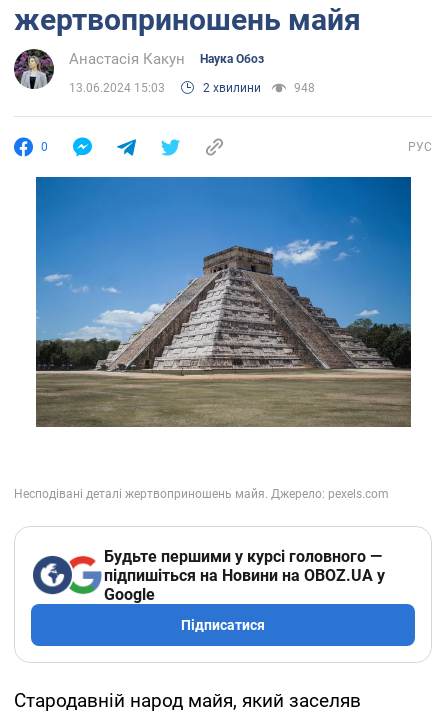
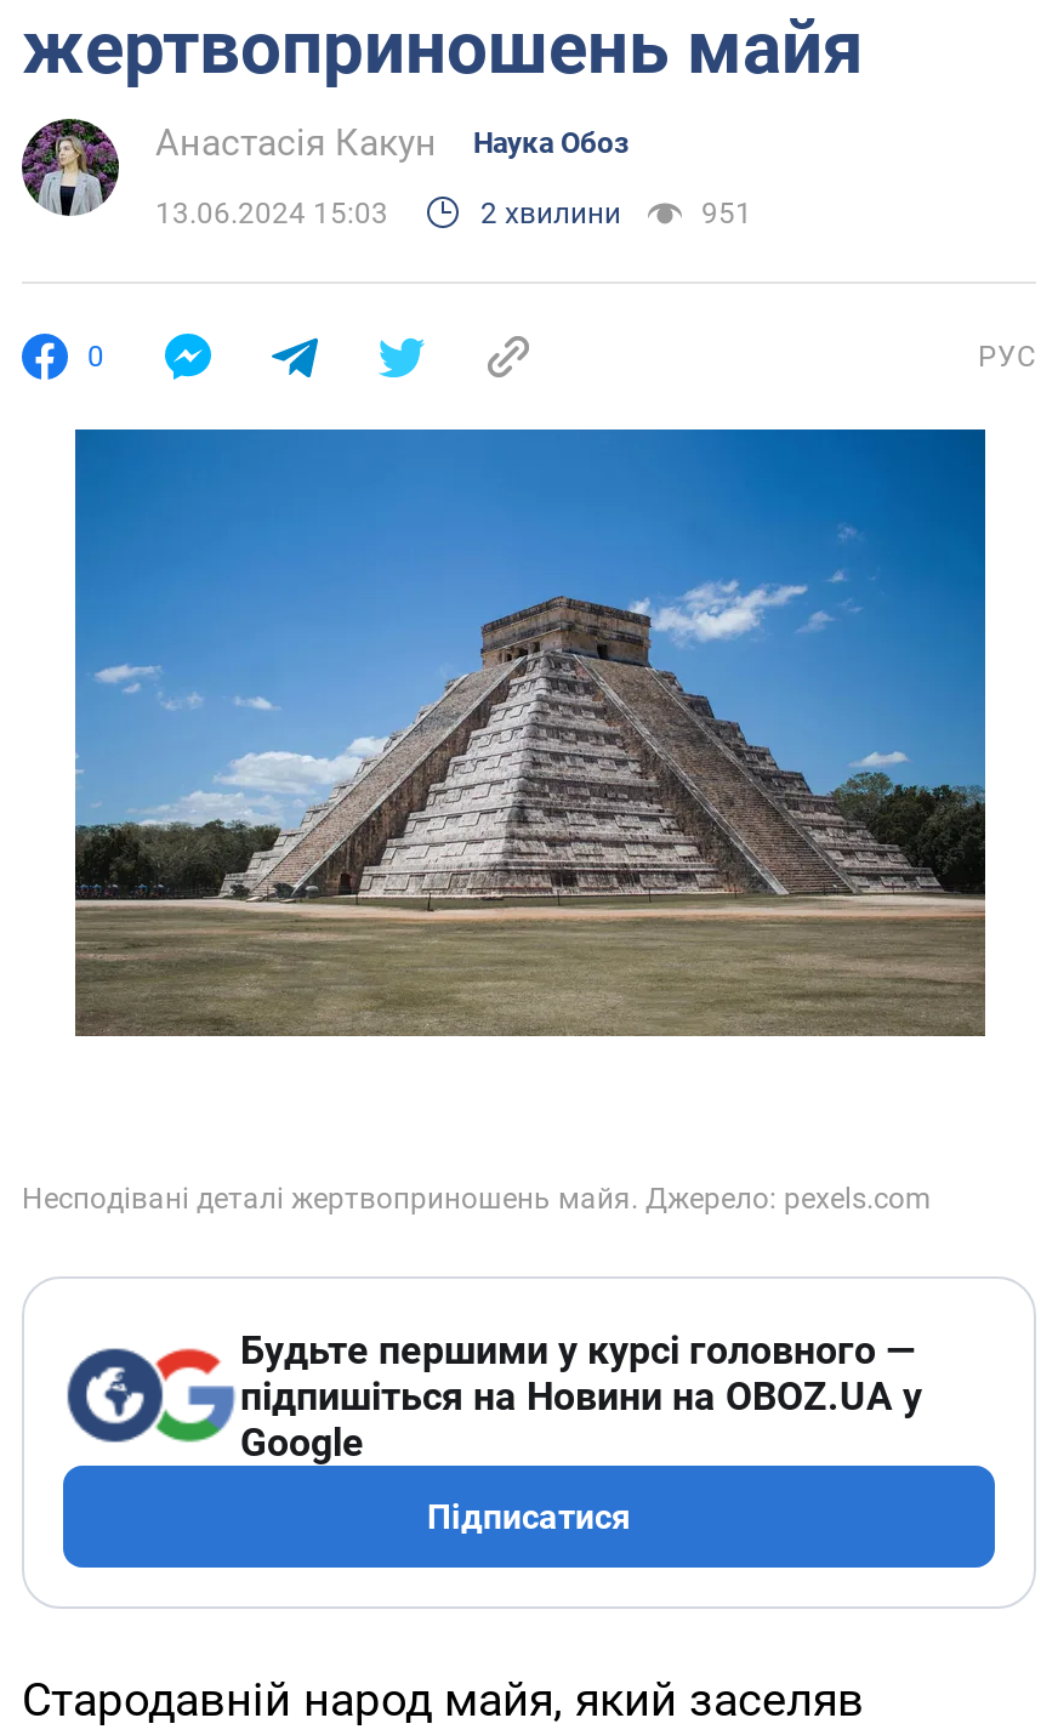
- 948
+ 951
